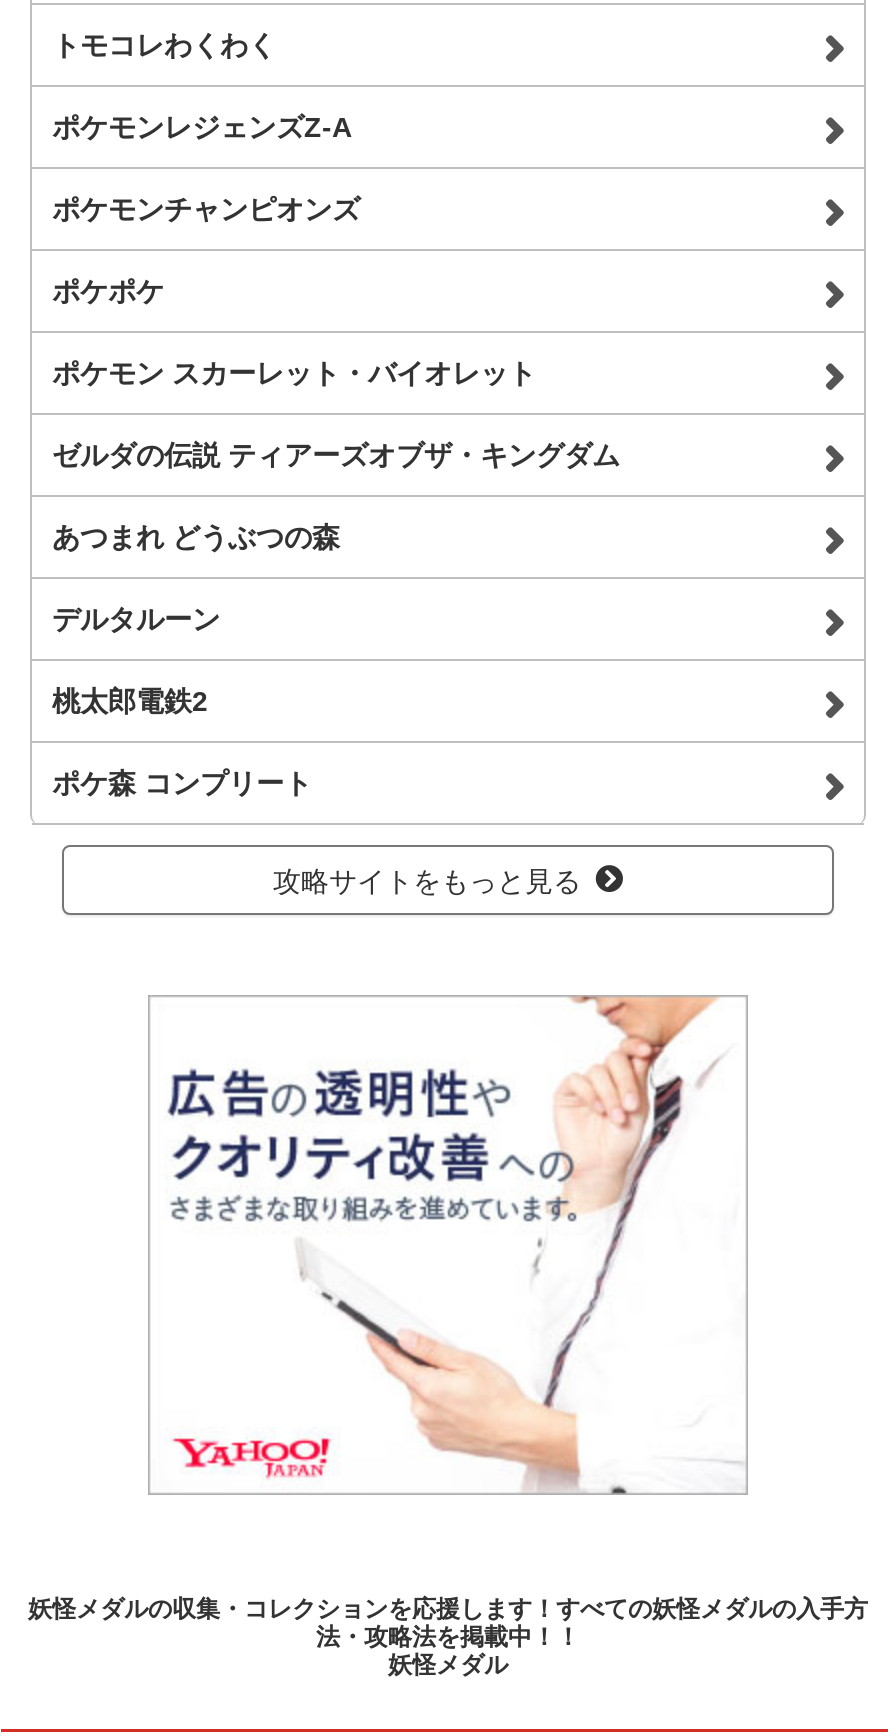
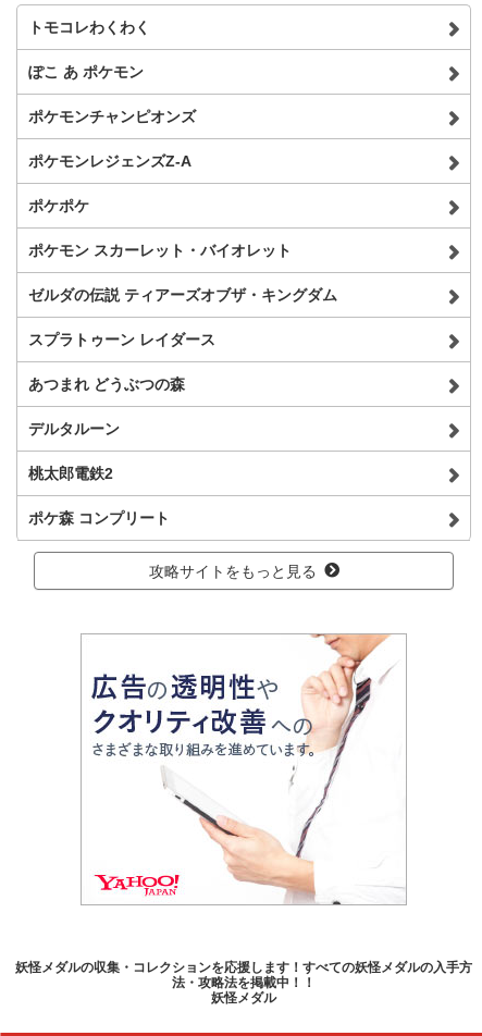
+ ぽこ あ ポケモン

moved down: ポケモンレジェンズZ-A

+ スプラトゥーン レイダース
